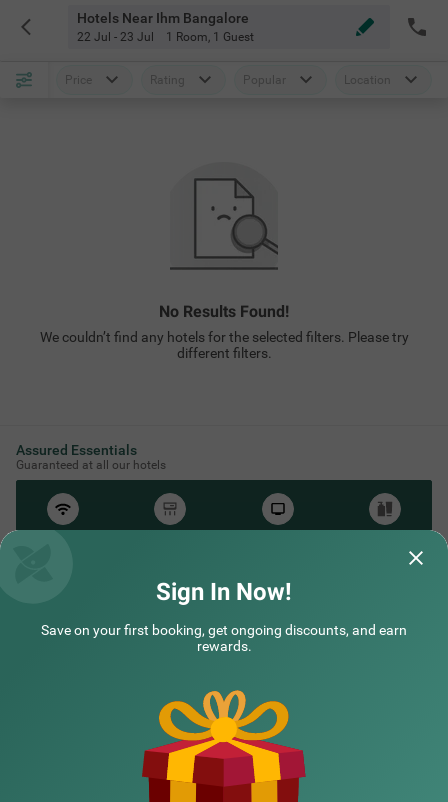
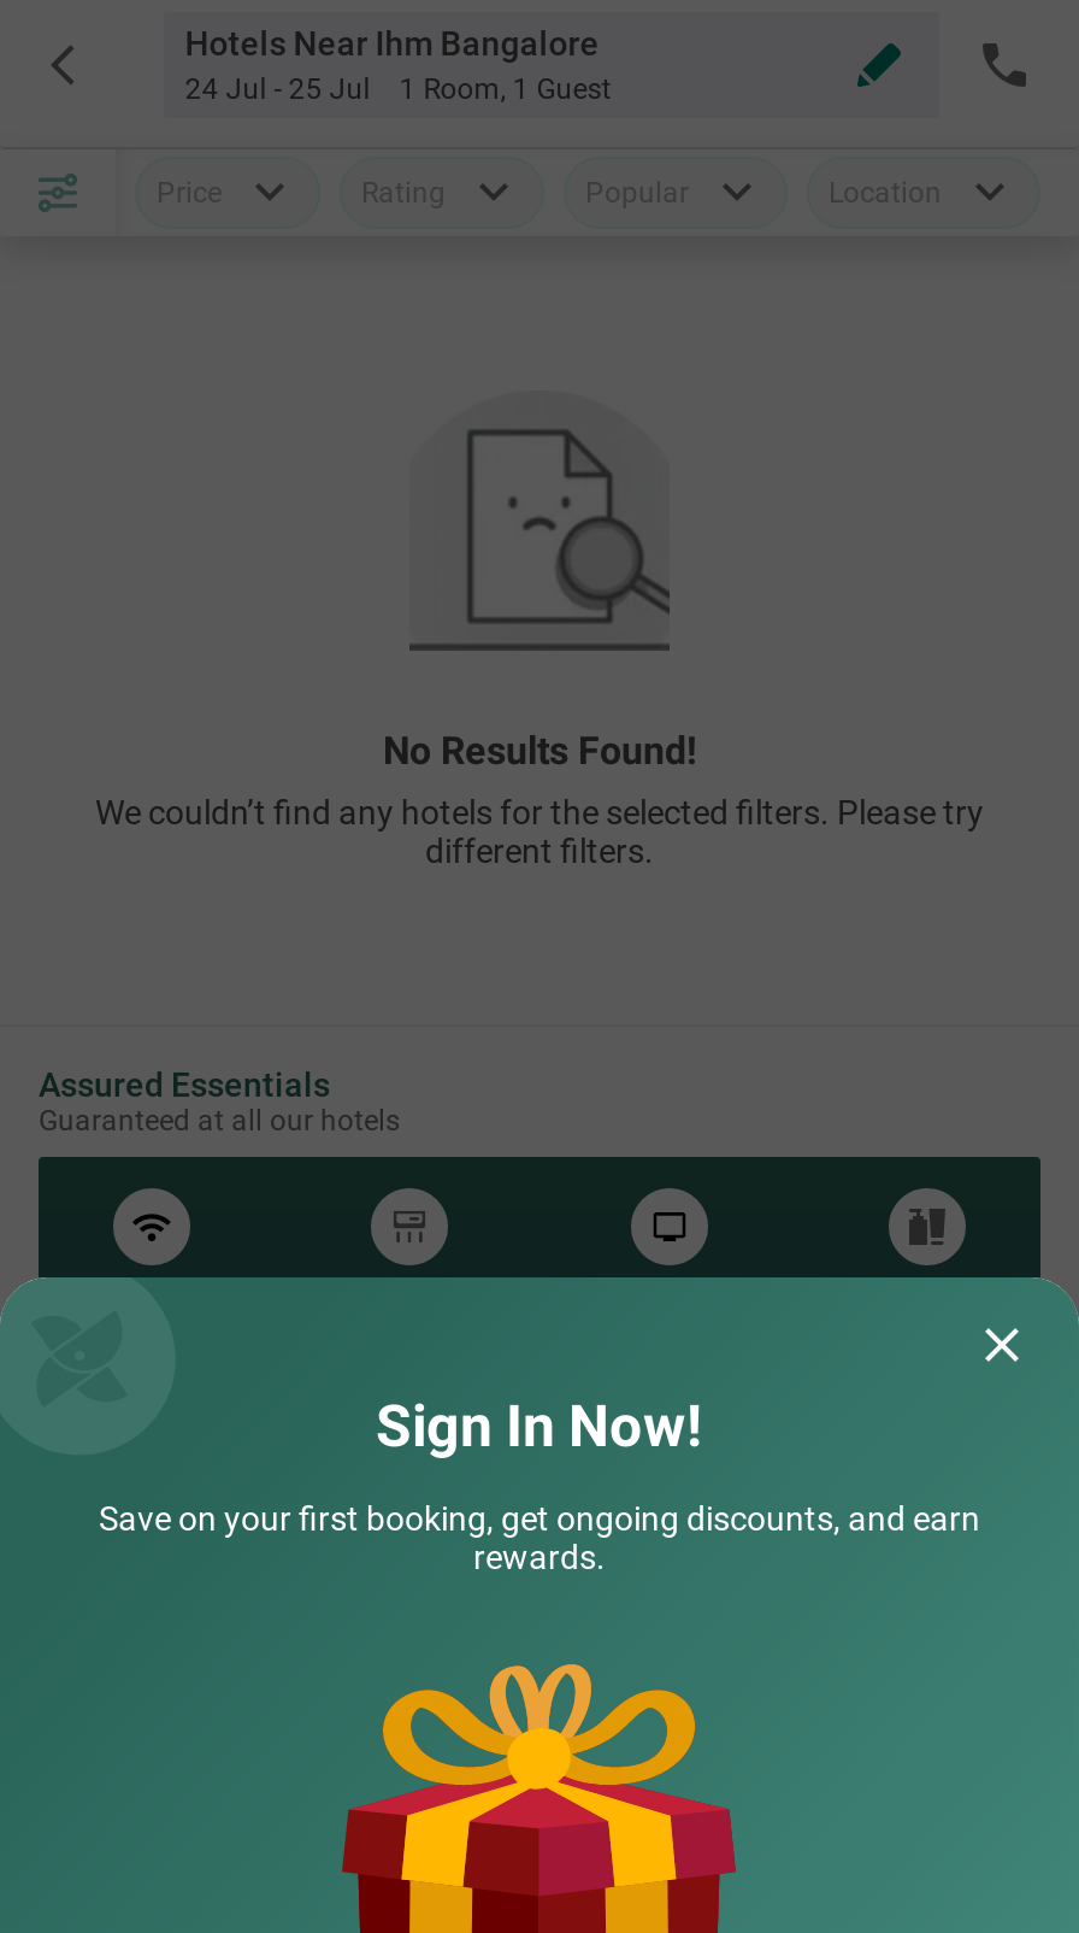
- 22 Jul - 23 Jul 1 Room, 1 Guest
+ 24 Jul - 25 Jul 1 Room, 1 Guest
